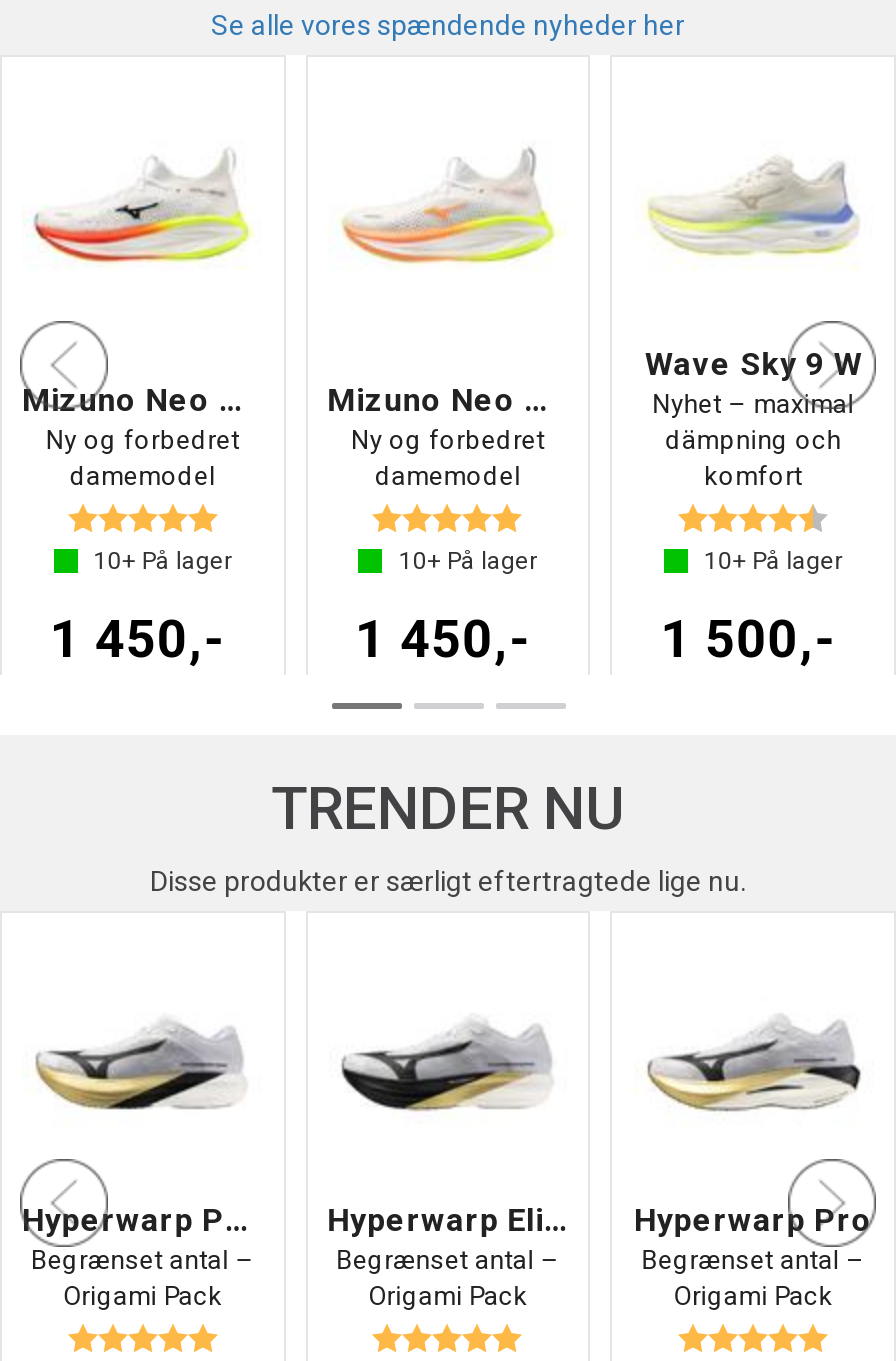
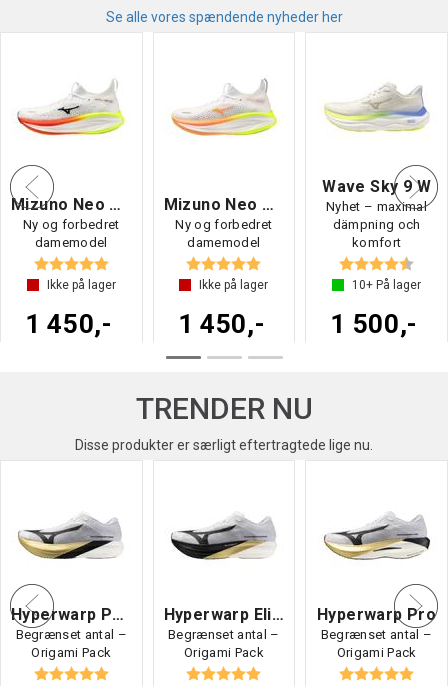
- 10+ På lager
+ Ikke på lager

- 10+ På lager
+ Ikke på lager
